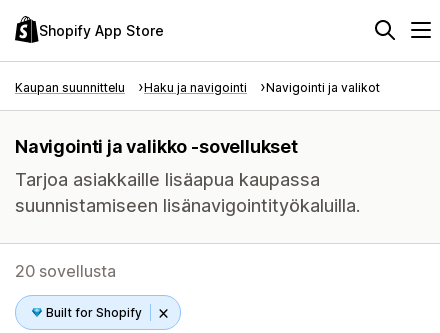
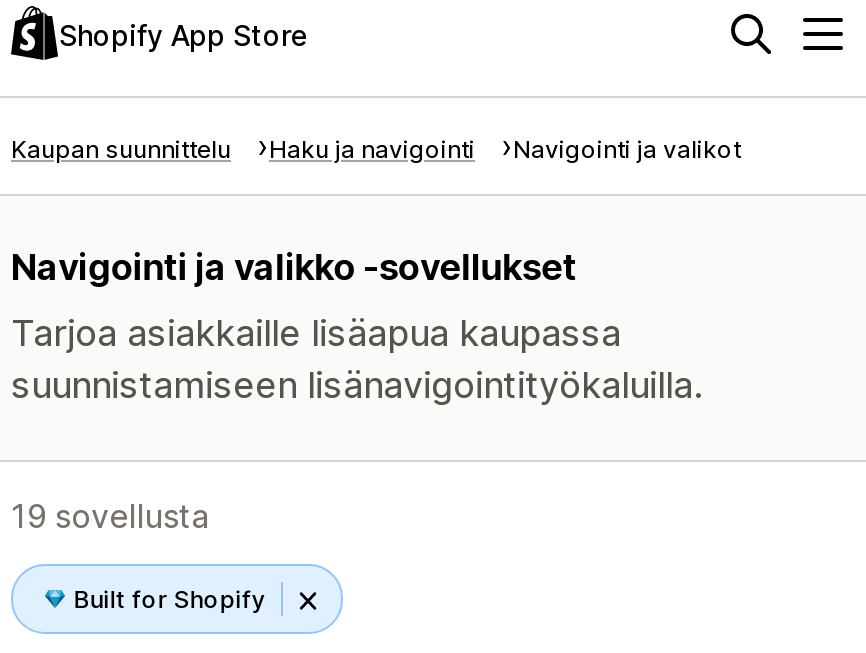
- 20 sovellusta
+ 19 sovellusta
